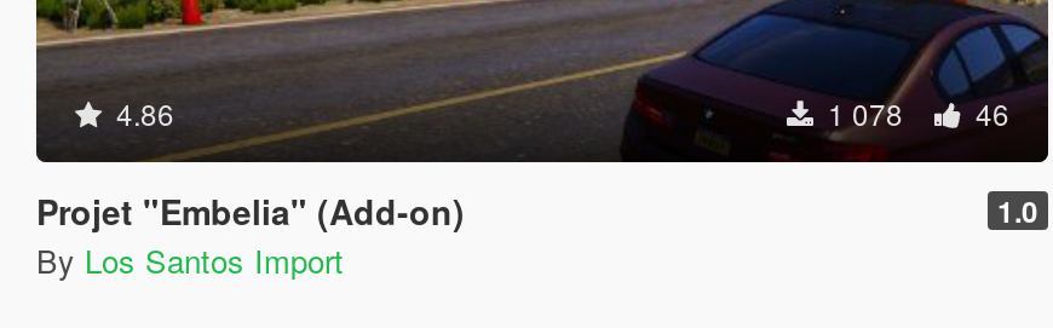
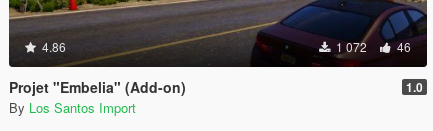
- 1 078 46
+ 1 072 46
